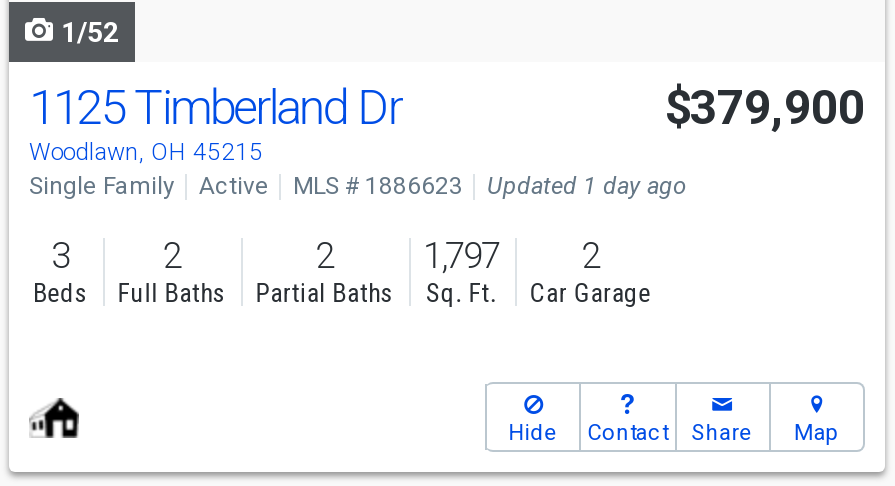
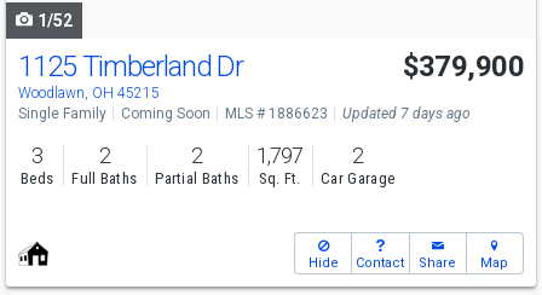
- Active
+ Coming Soon

- Updated 1 day ago
+ Updated 7 days ago
